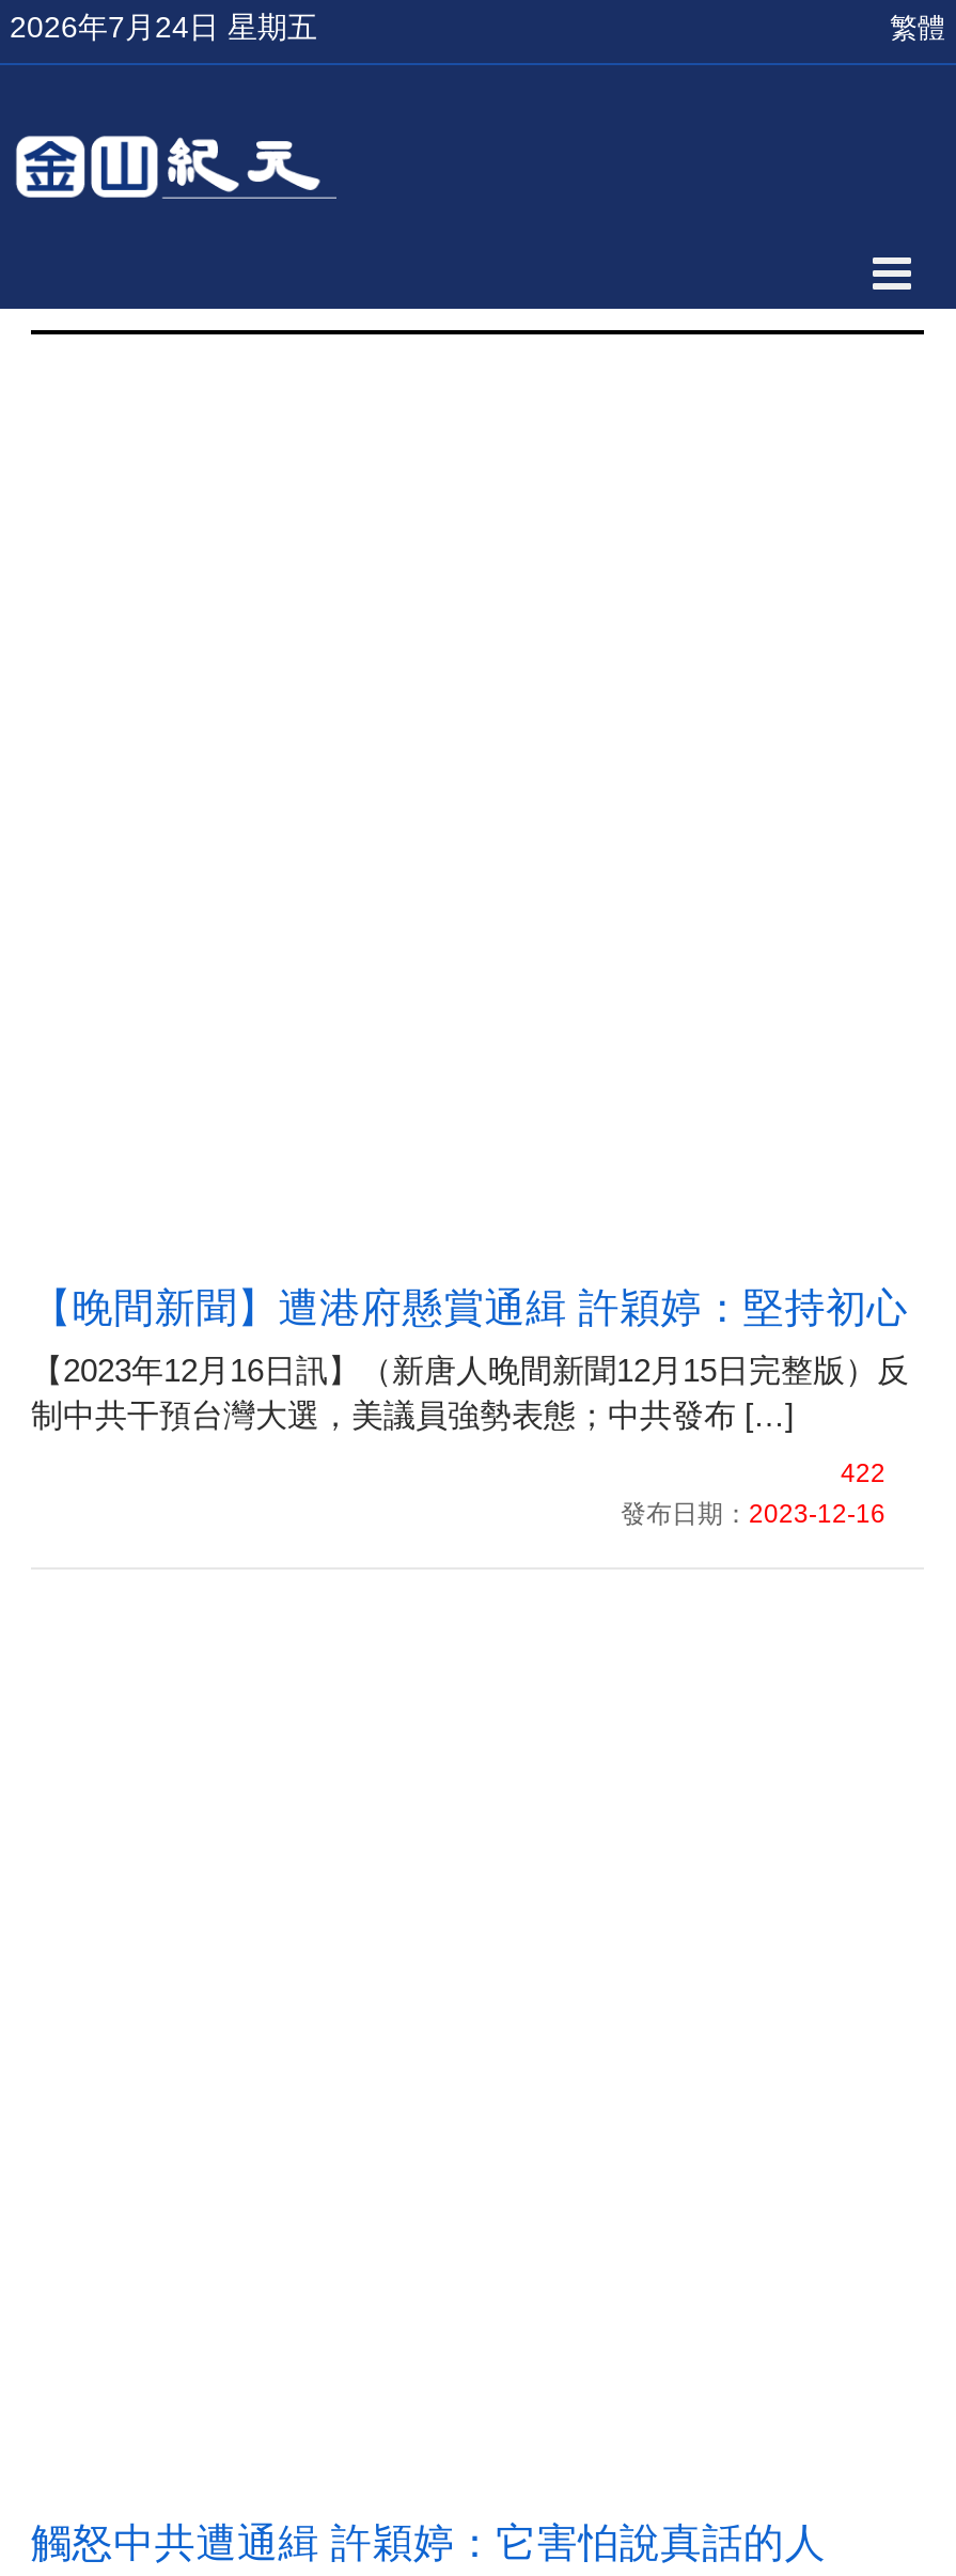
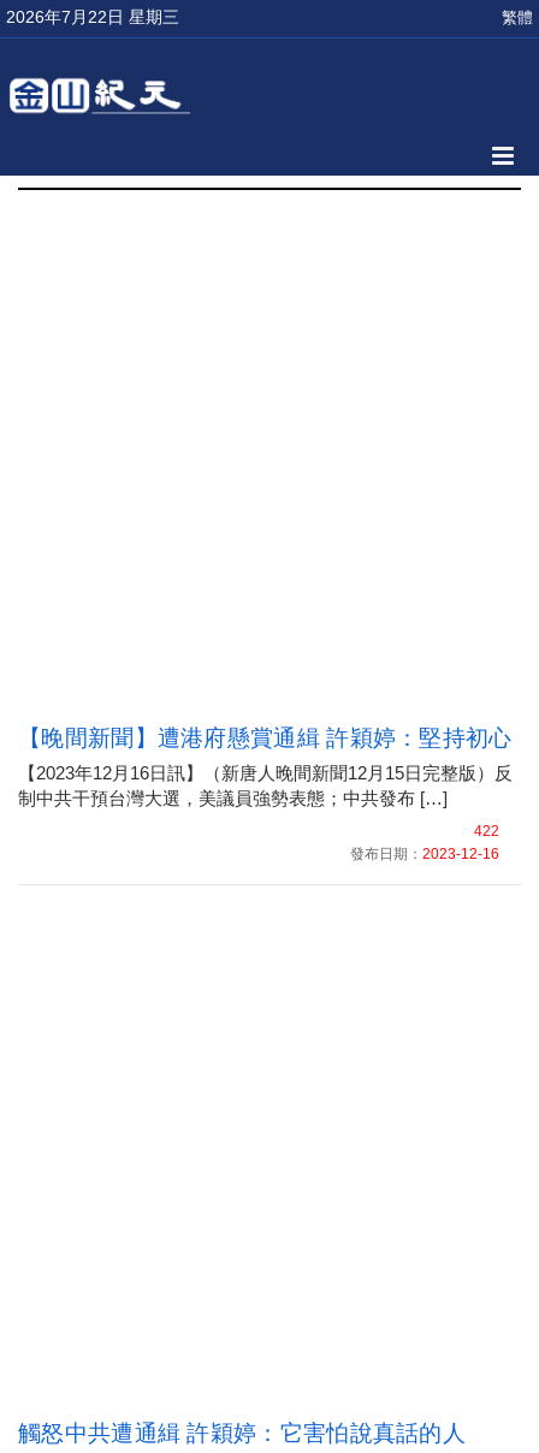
- 2026年7月24日 星期五
+ 2026年7月22日 星期三
